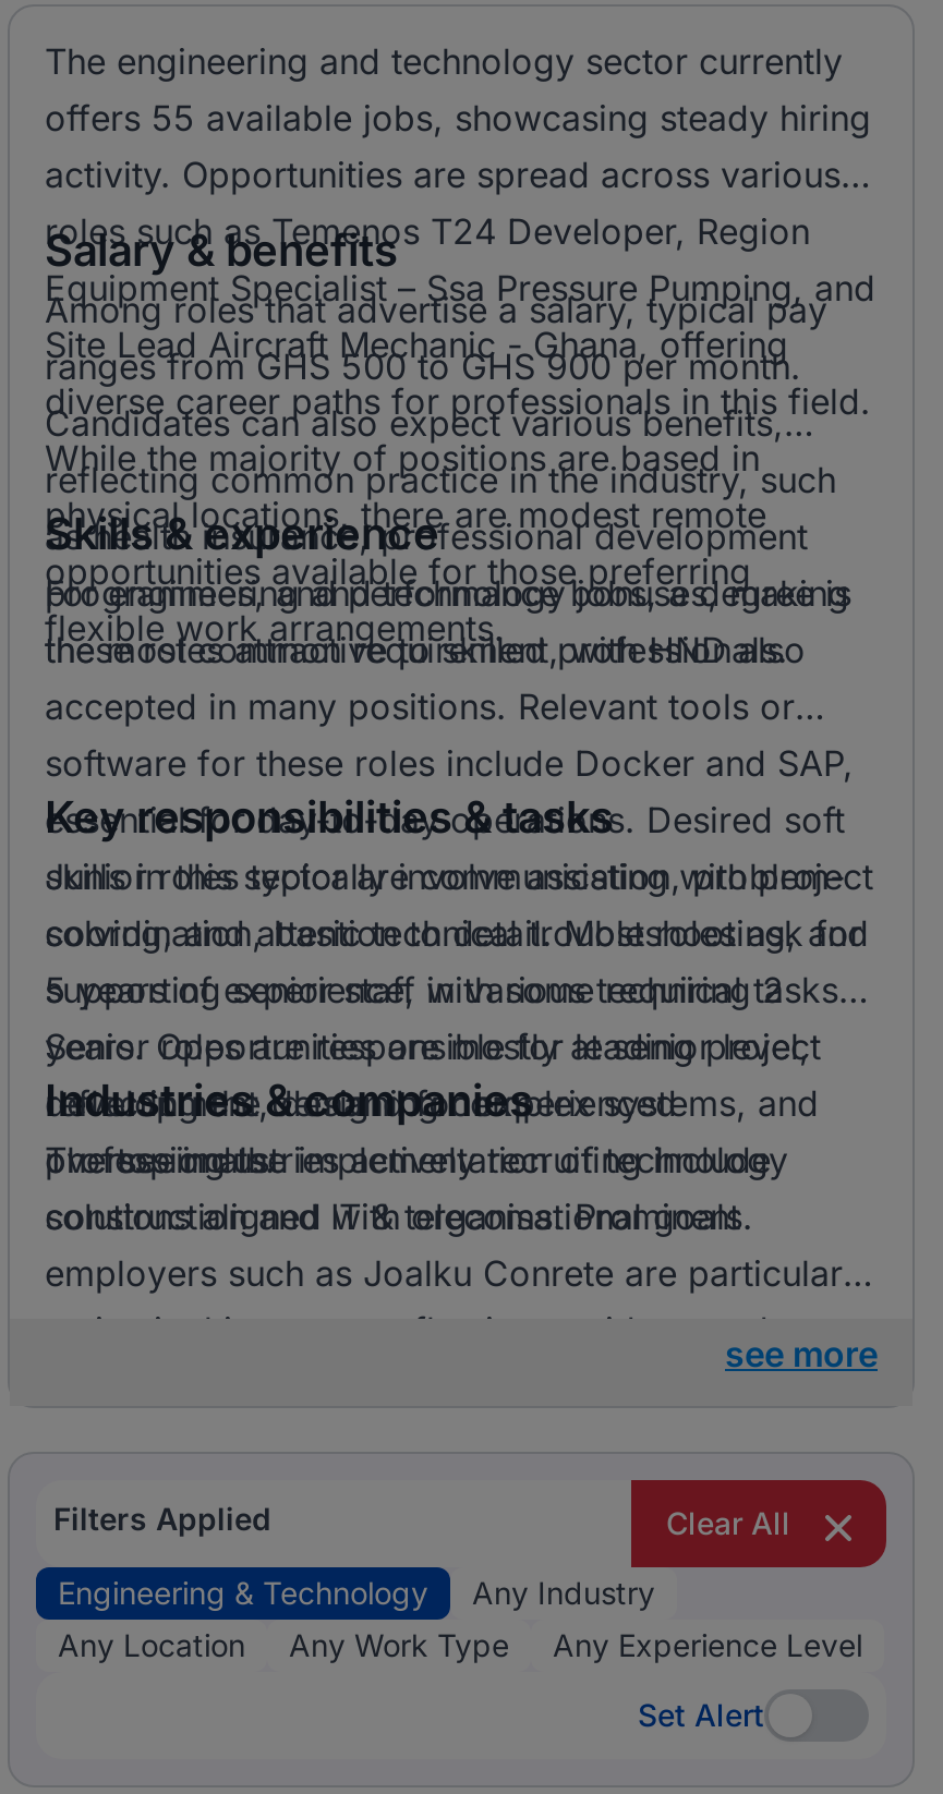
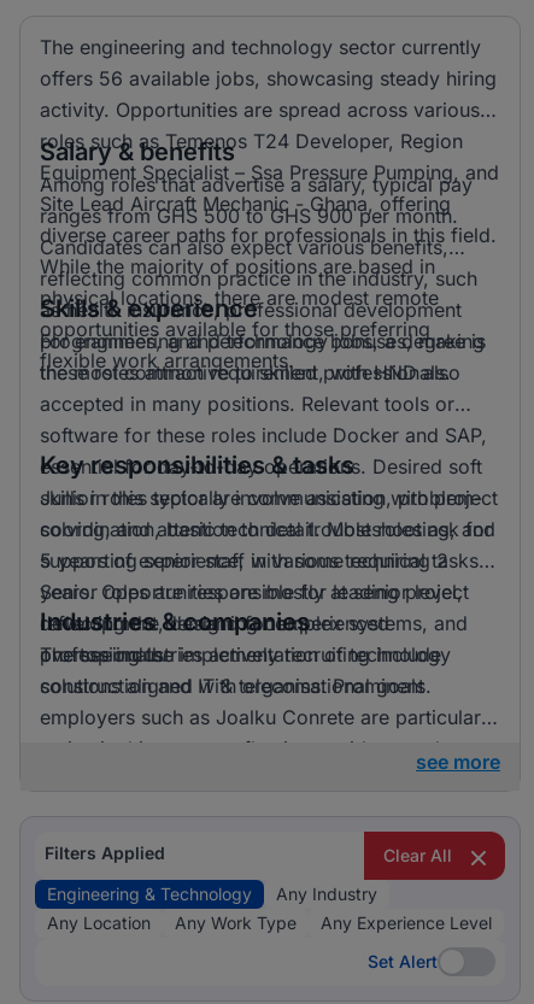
- offers 55 available jobs, showcasing steady hiring
+ offers 56 available jobs, showcasing steady hiring
